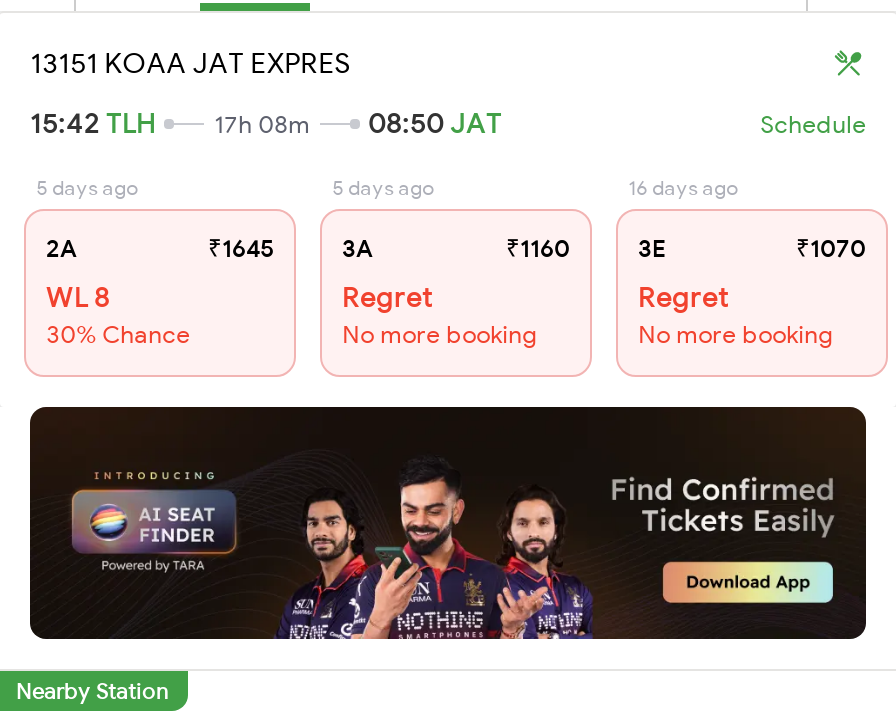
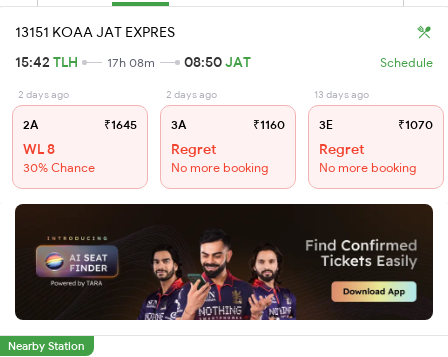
- 5 days ago
+ 2 days ago

- 5 days ago
+ 2 days ago

- 16 days ago
+ 13 days ago
